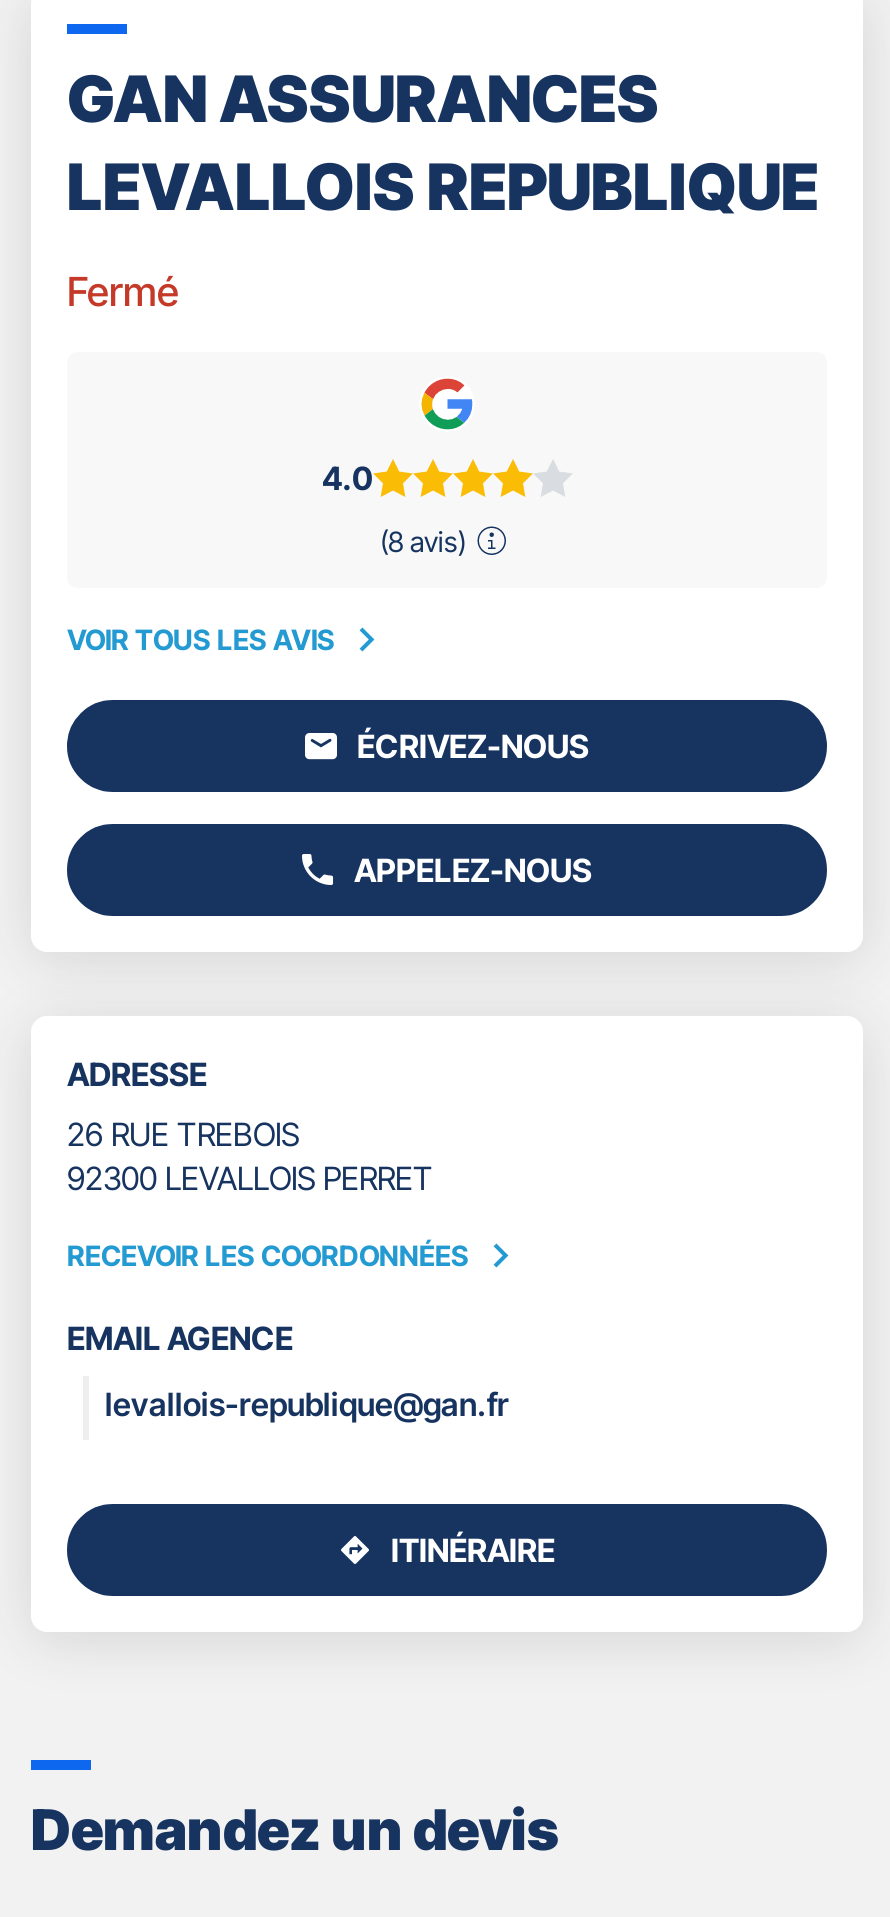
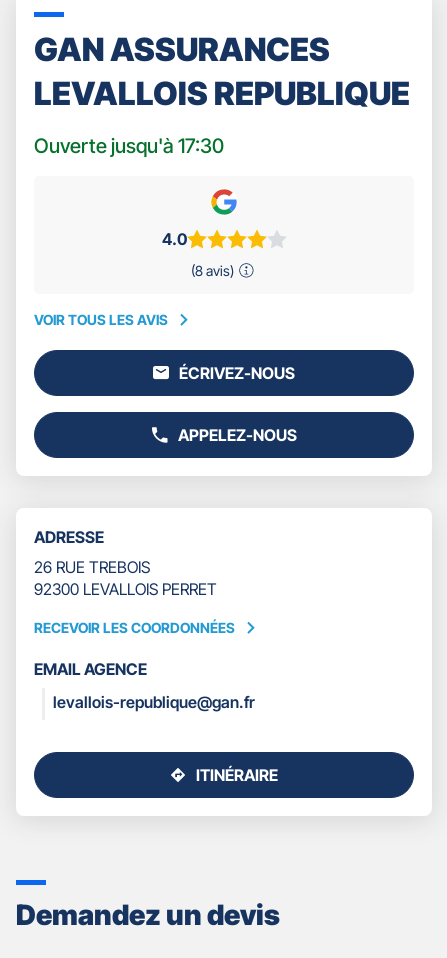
- Fermé
+ Ouverte jusqu'à 17:30
